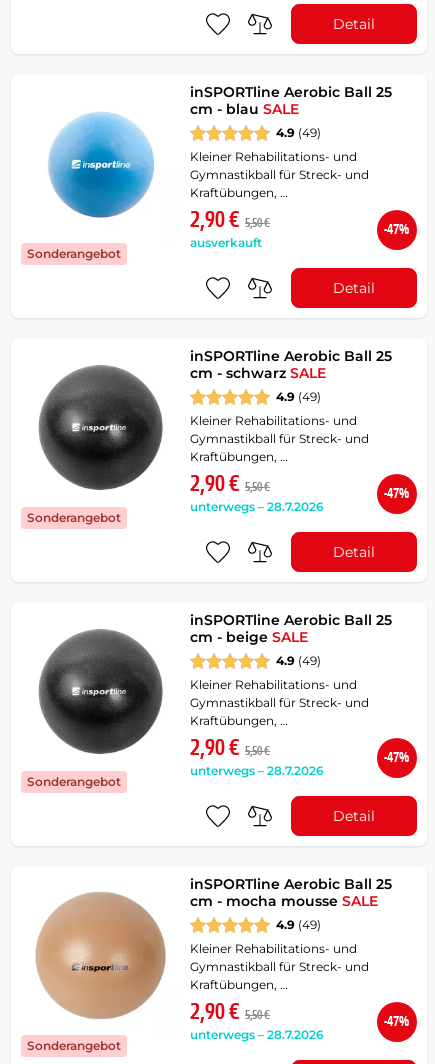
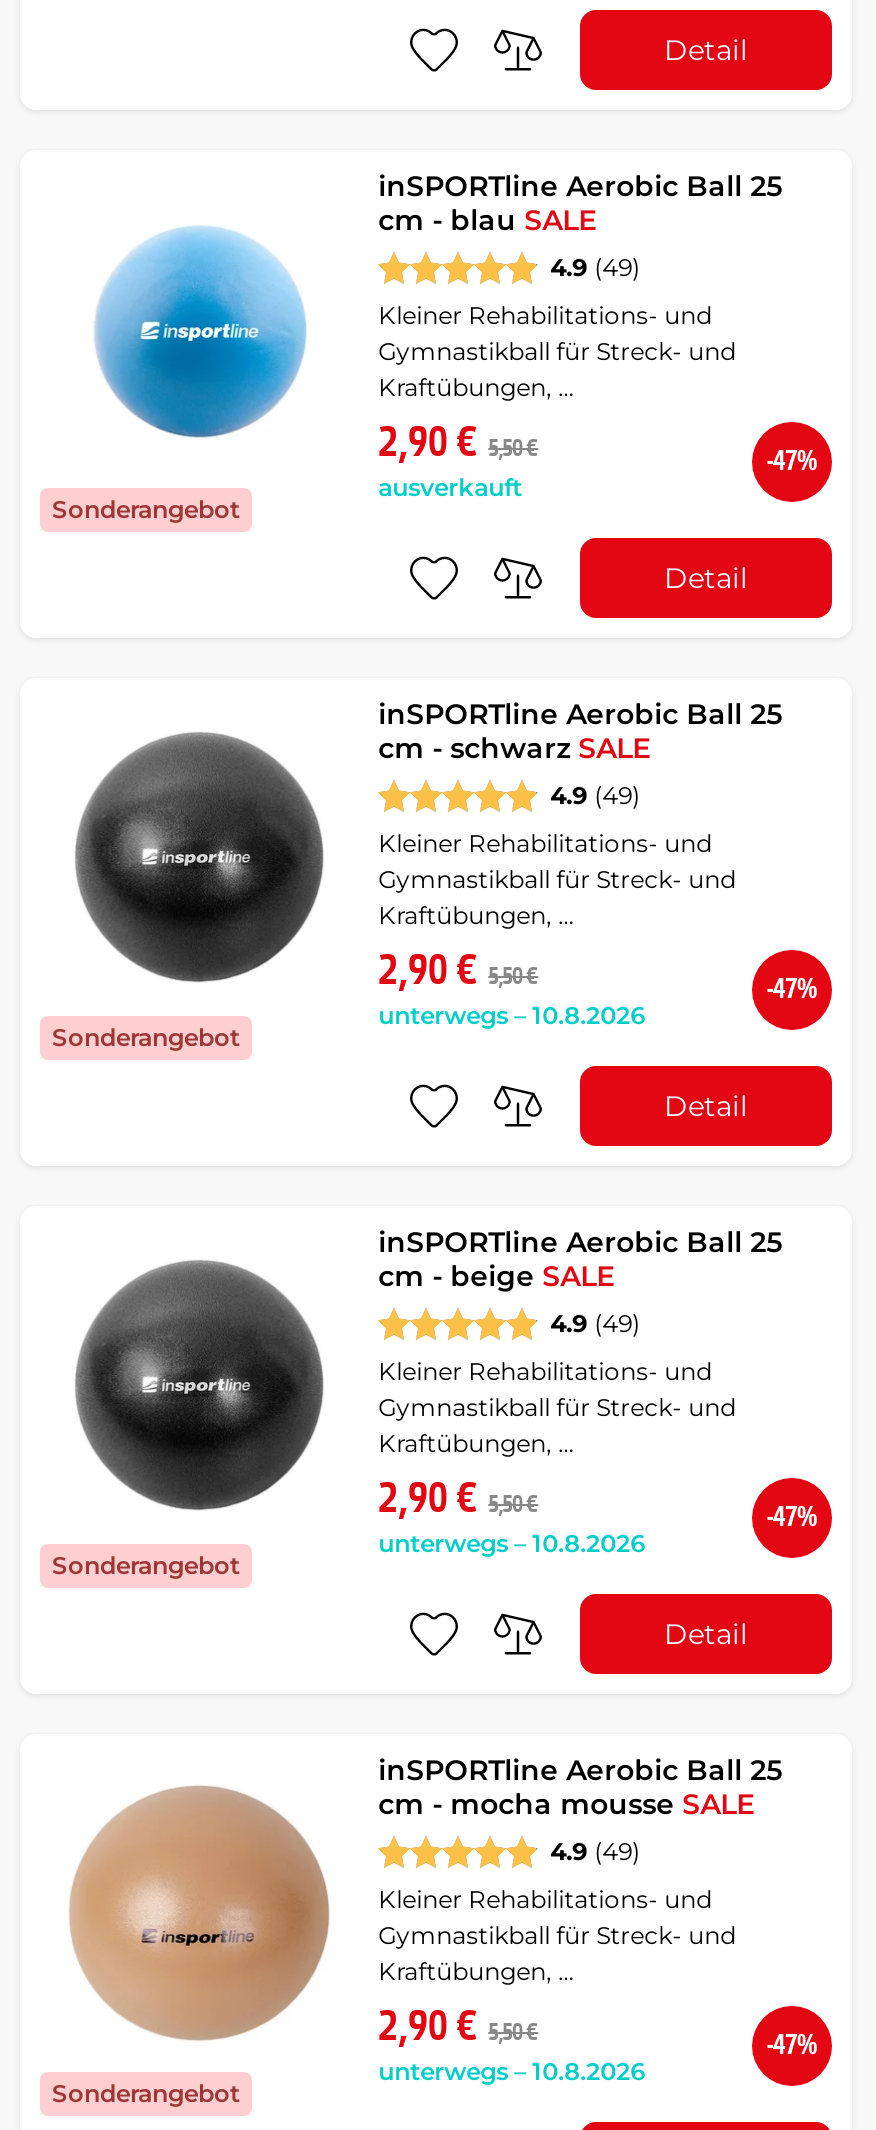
- unterwegs – 28.7.2026
+ unterwegs – 10.8.2026

- unterwegs – 28.7.2026
+ unterwegs – 10.8.2026

- unterwegs – 28.7.2026
+ unterwegs – 10.8.2026
